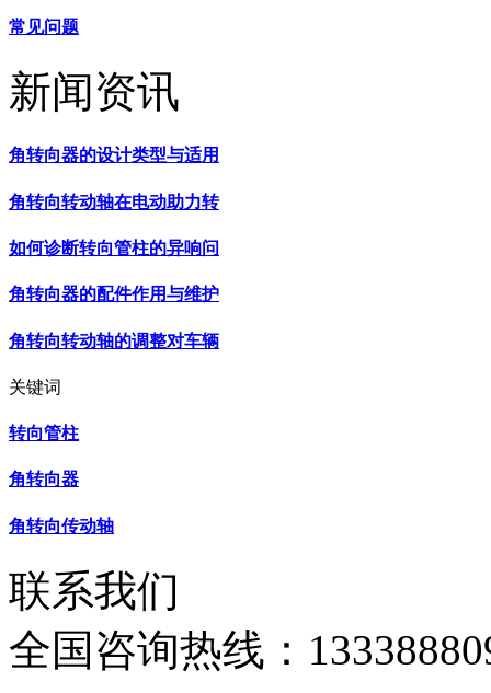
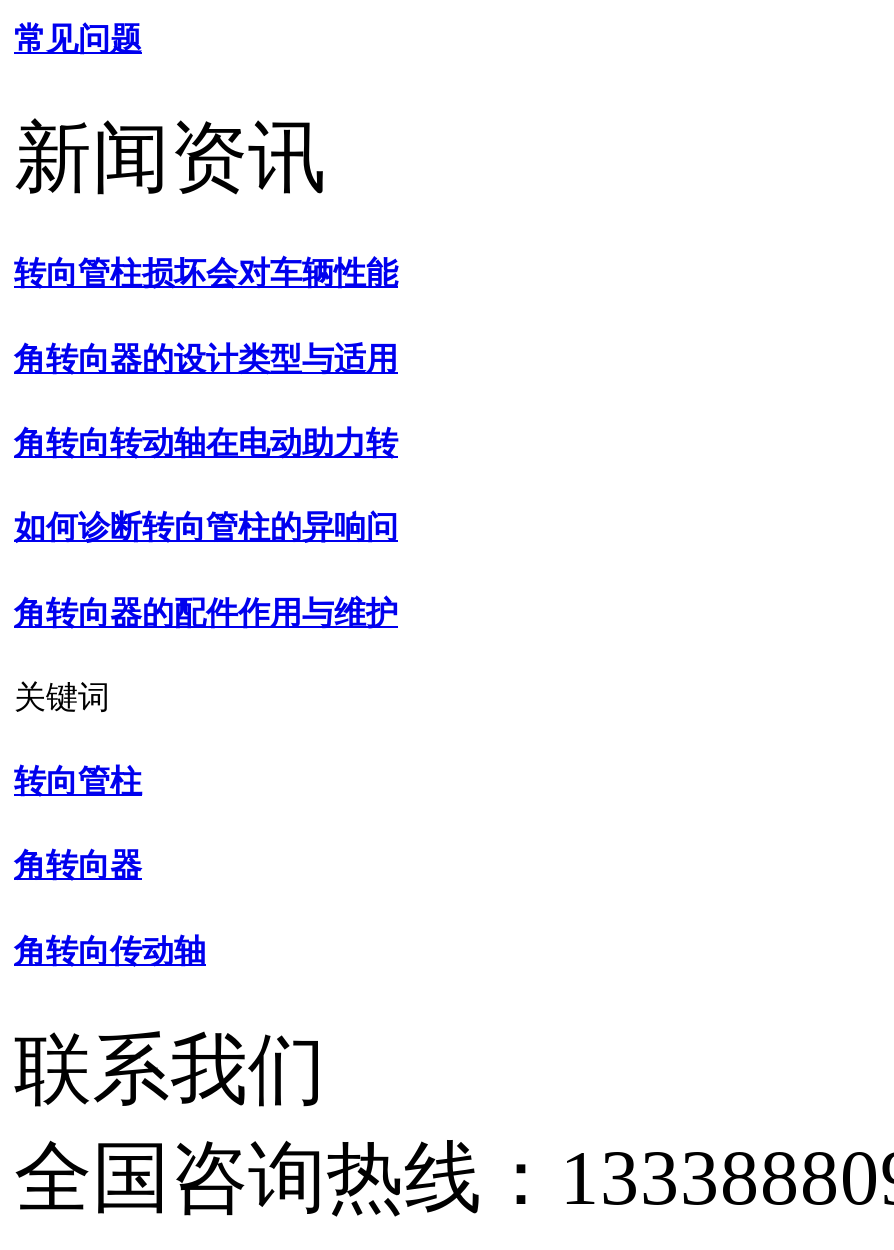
+ 转向管柱损坏会对车辆性能

moved down: 角转向器的设计类型与适用 | 角转向转动轴在电动助力转 | 如何诊断转向管柱的异响问

- 角转向转动轴的调整对车辆
